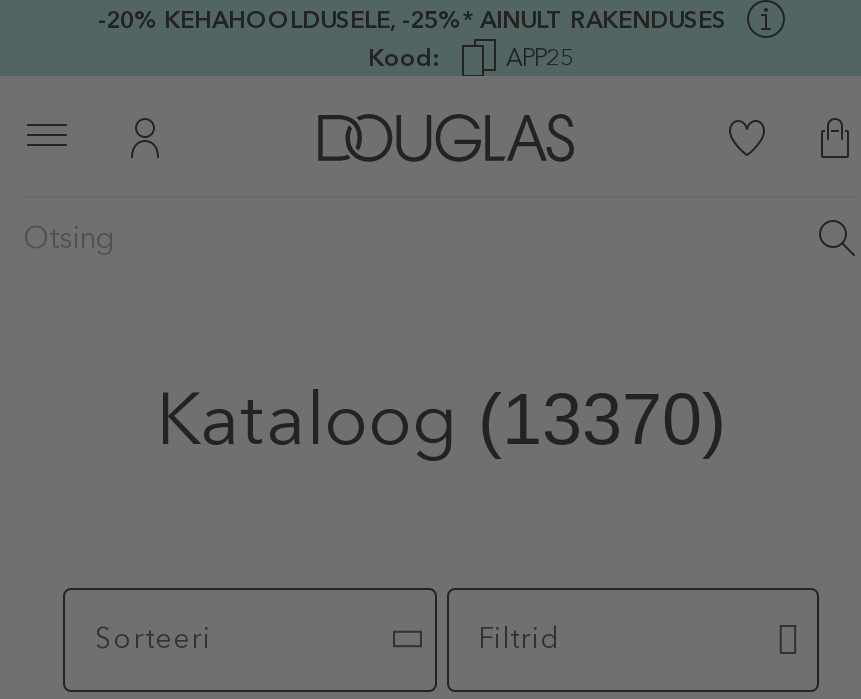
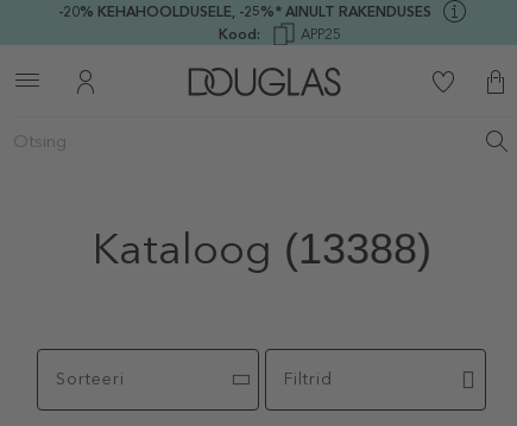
- Kataloog (13370)
+ Kataloog (13388)
